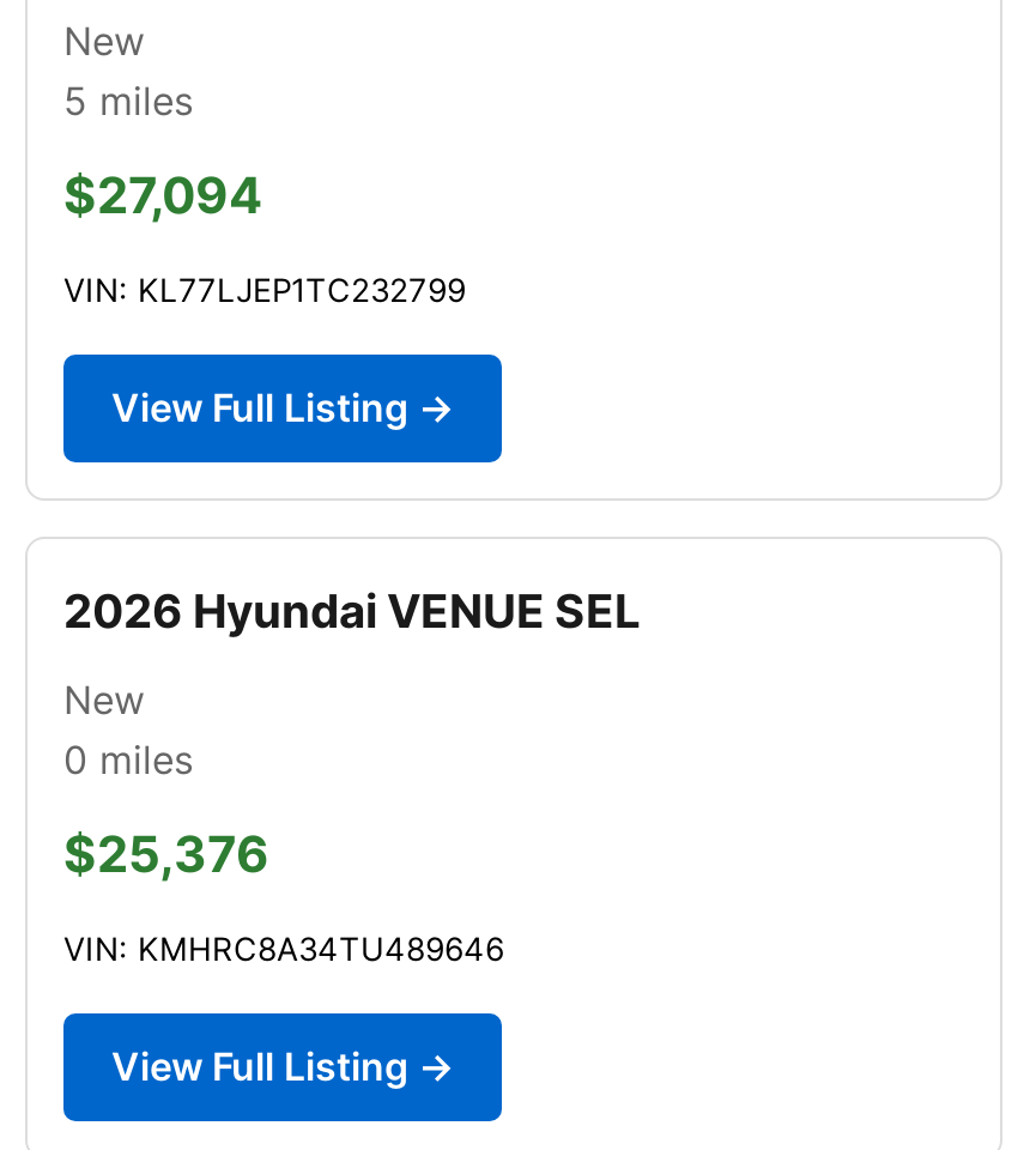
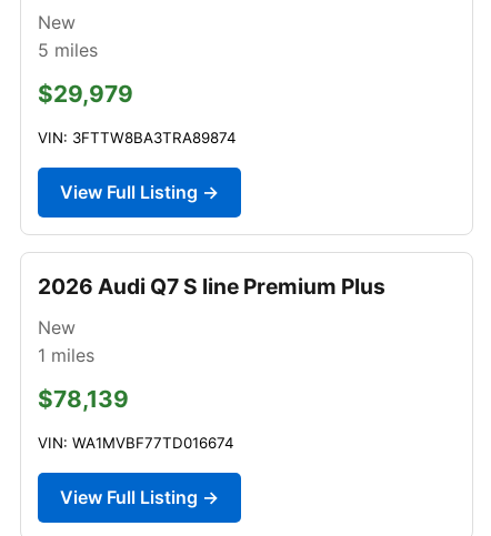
- $27,094
+ $29,979

- VIN: KL77LJEP1TC232799
+ VIN: 3FTTW8BA3TRA89874

- 2026 Hyundai VENUE SEL
+ 2026 Audi Q7 S line Premium Plus

- 0 miles
+ 1 miles

- $25,376
+ $78,139

- VIN: KMHRC8A34TU489646
+ VIN: WA1MVBF77TD016674
